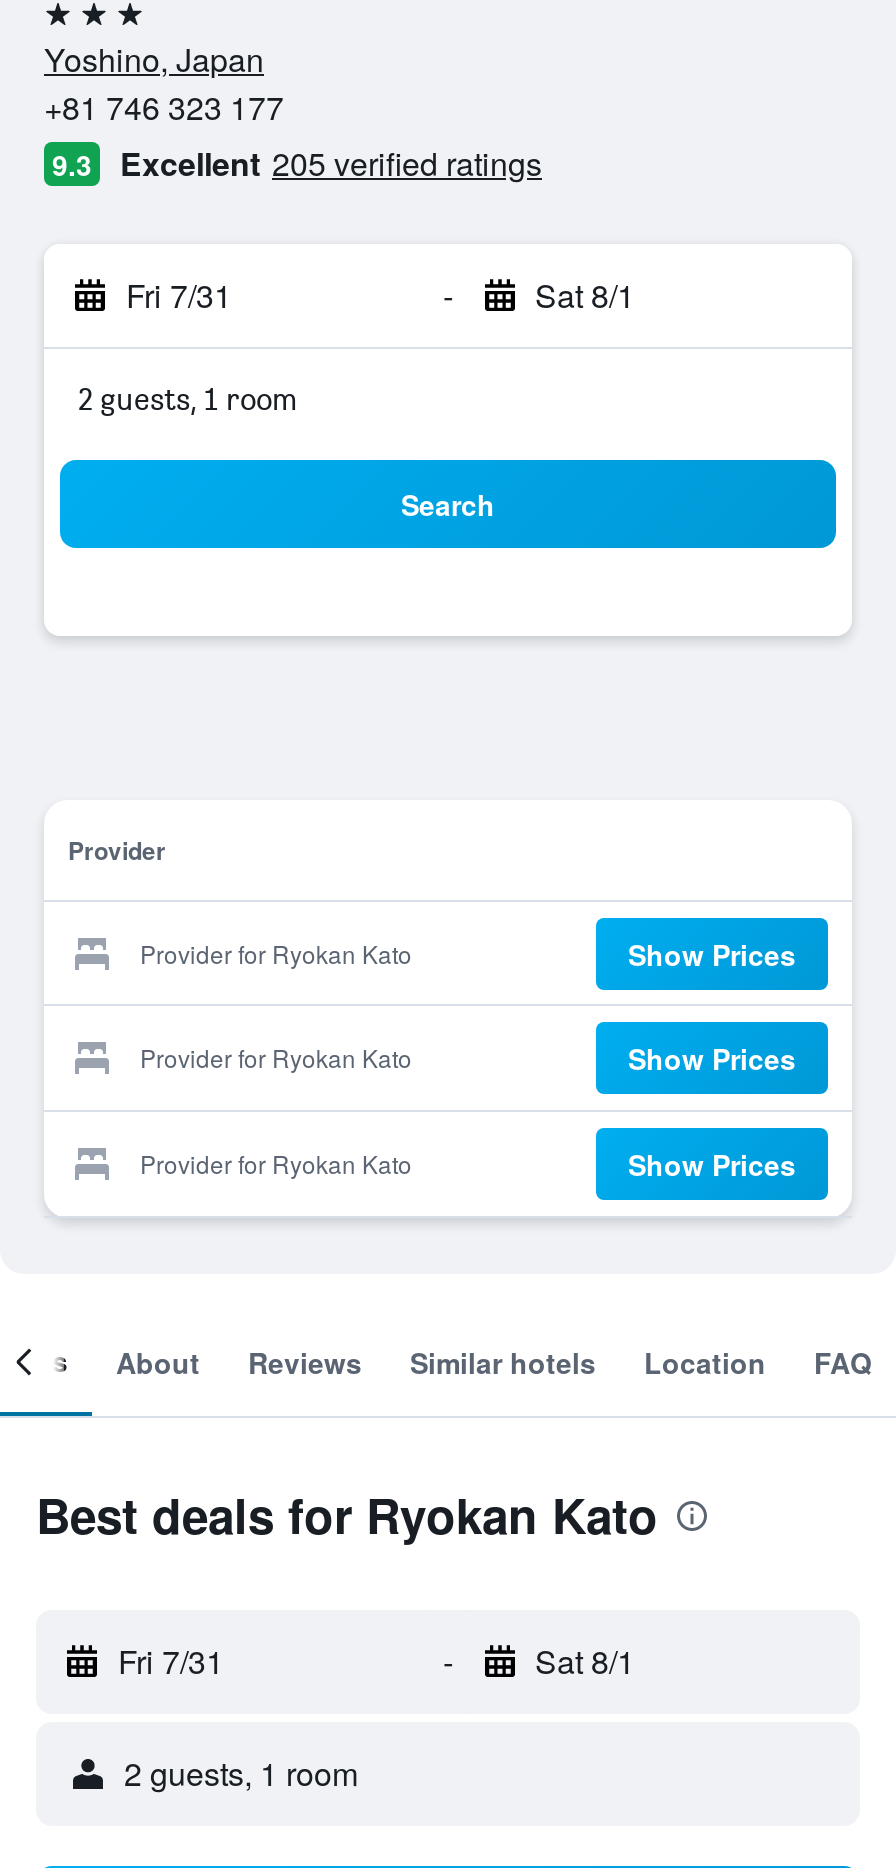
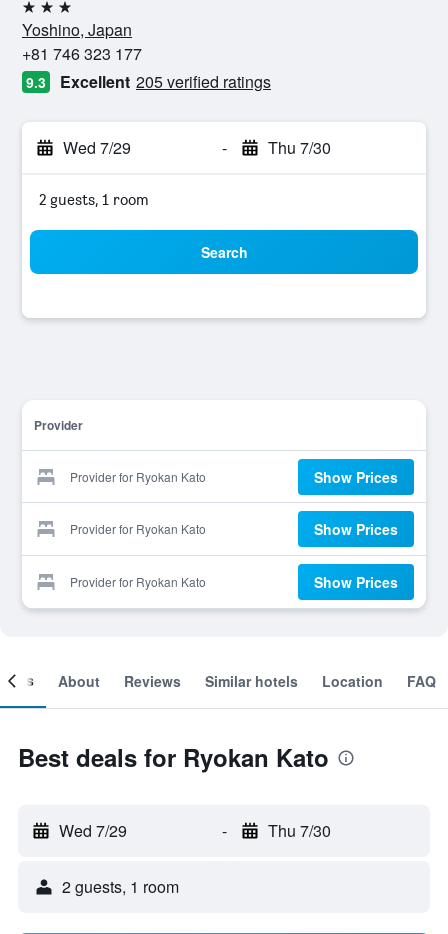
- Fri 7/31
+ Wed 7/29

- Sat 8/1
+ Thu 7/30

- Fri 7/31
+ Wed 7/29

- Sat 8/1
+ Thu 7/30
